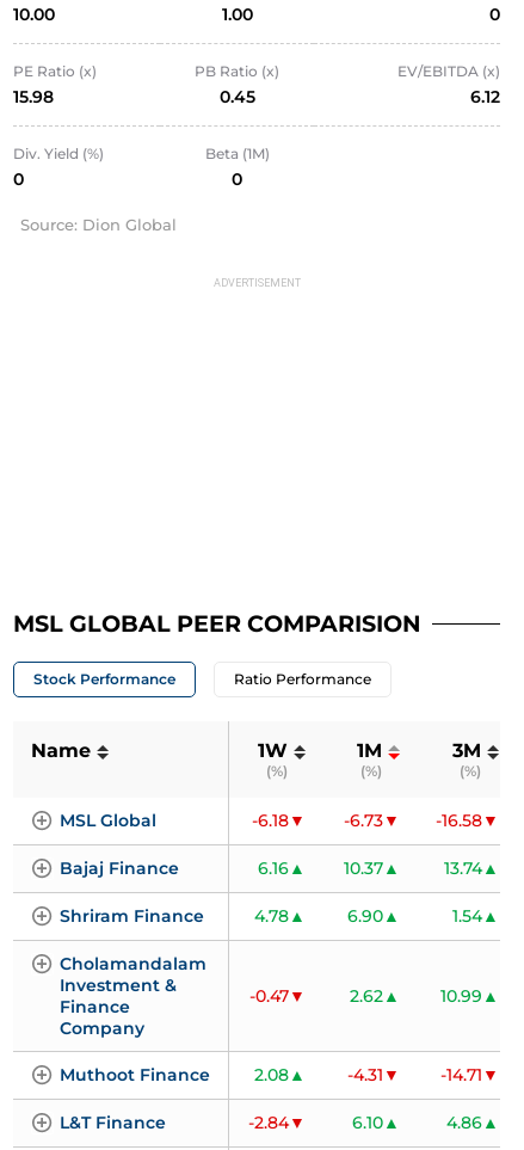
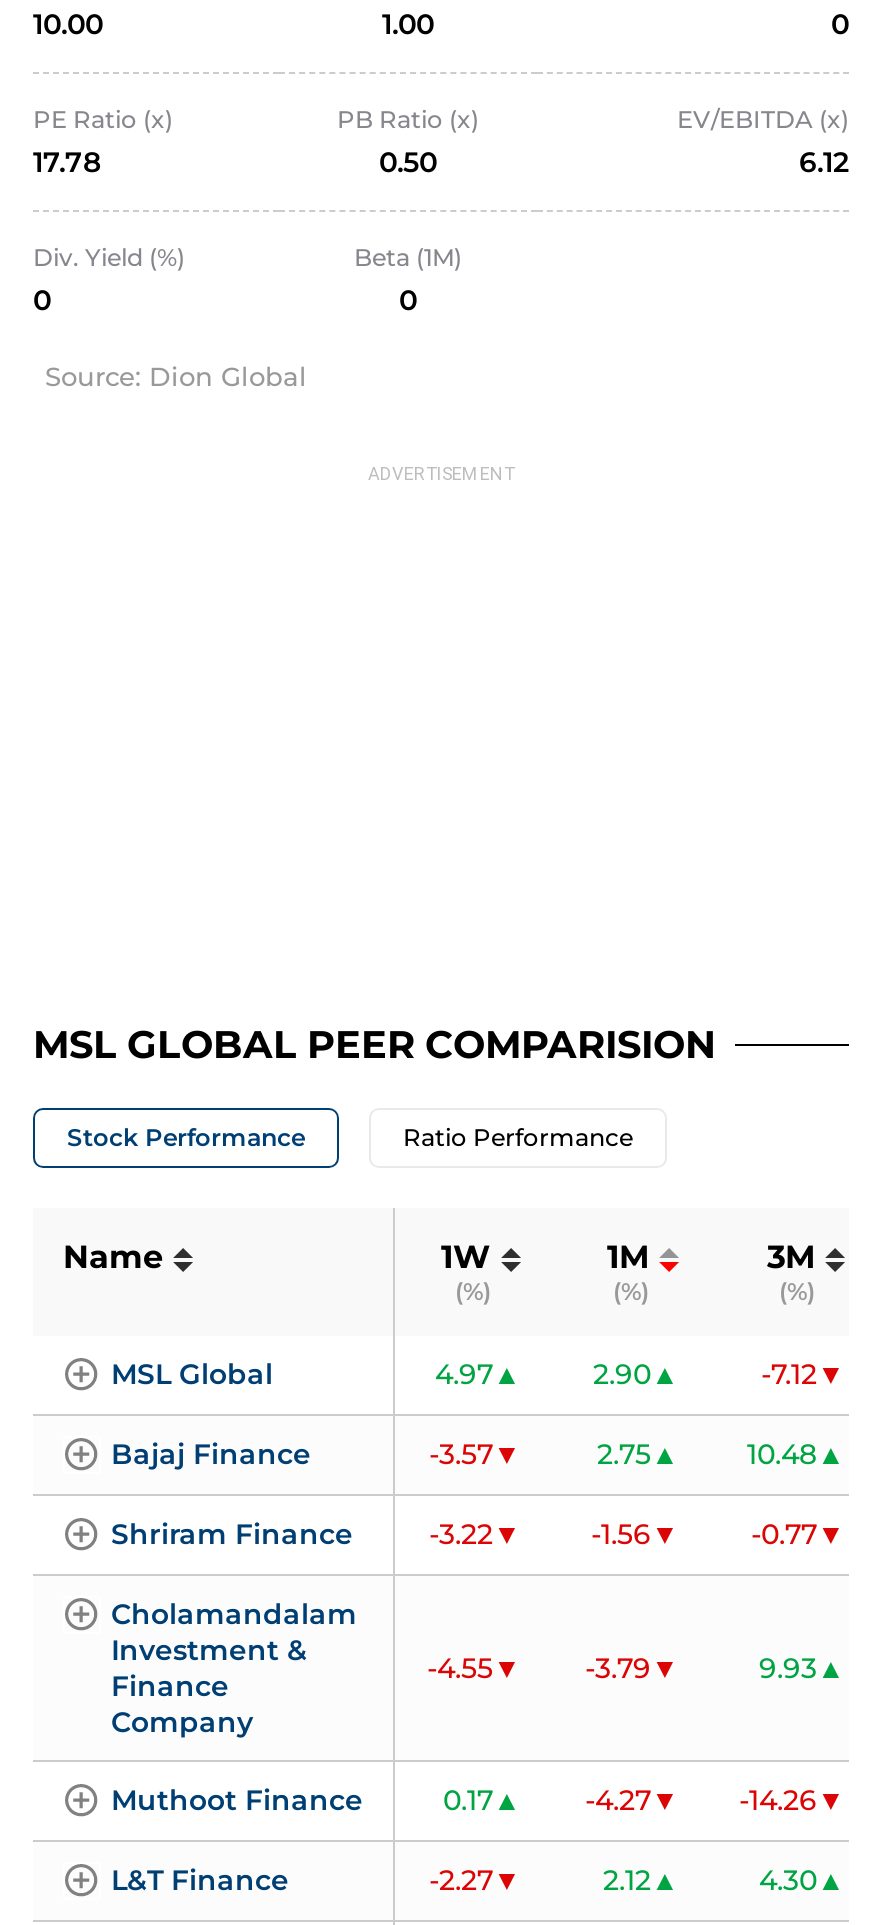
- 15.98
+ 17.78

- 0.45
+ 0.50

- -6.18
+ 4.97

- -6.73
+ 2.90

- -16.58
+ -7.12

- 6.16
+ -3.57

- 10.37
+ 2.75

- 13.74
+ 10.48

- 4.78
+ -3.22

- 6.90
+ -1.56

- 1.54
+ -0.77

- -0.47
+ -4.55

- 2.62
+ -3.79

- 10.99
+ 9.93

- 2.08
+ 0.17

- -4.31
+ -4.27

- -14.71
+ -14.26

- -2.84
+ -2.27

- 6.10
+ 2.12

- 4.86
+ 4.30
